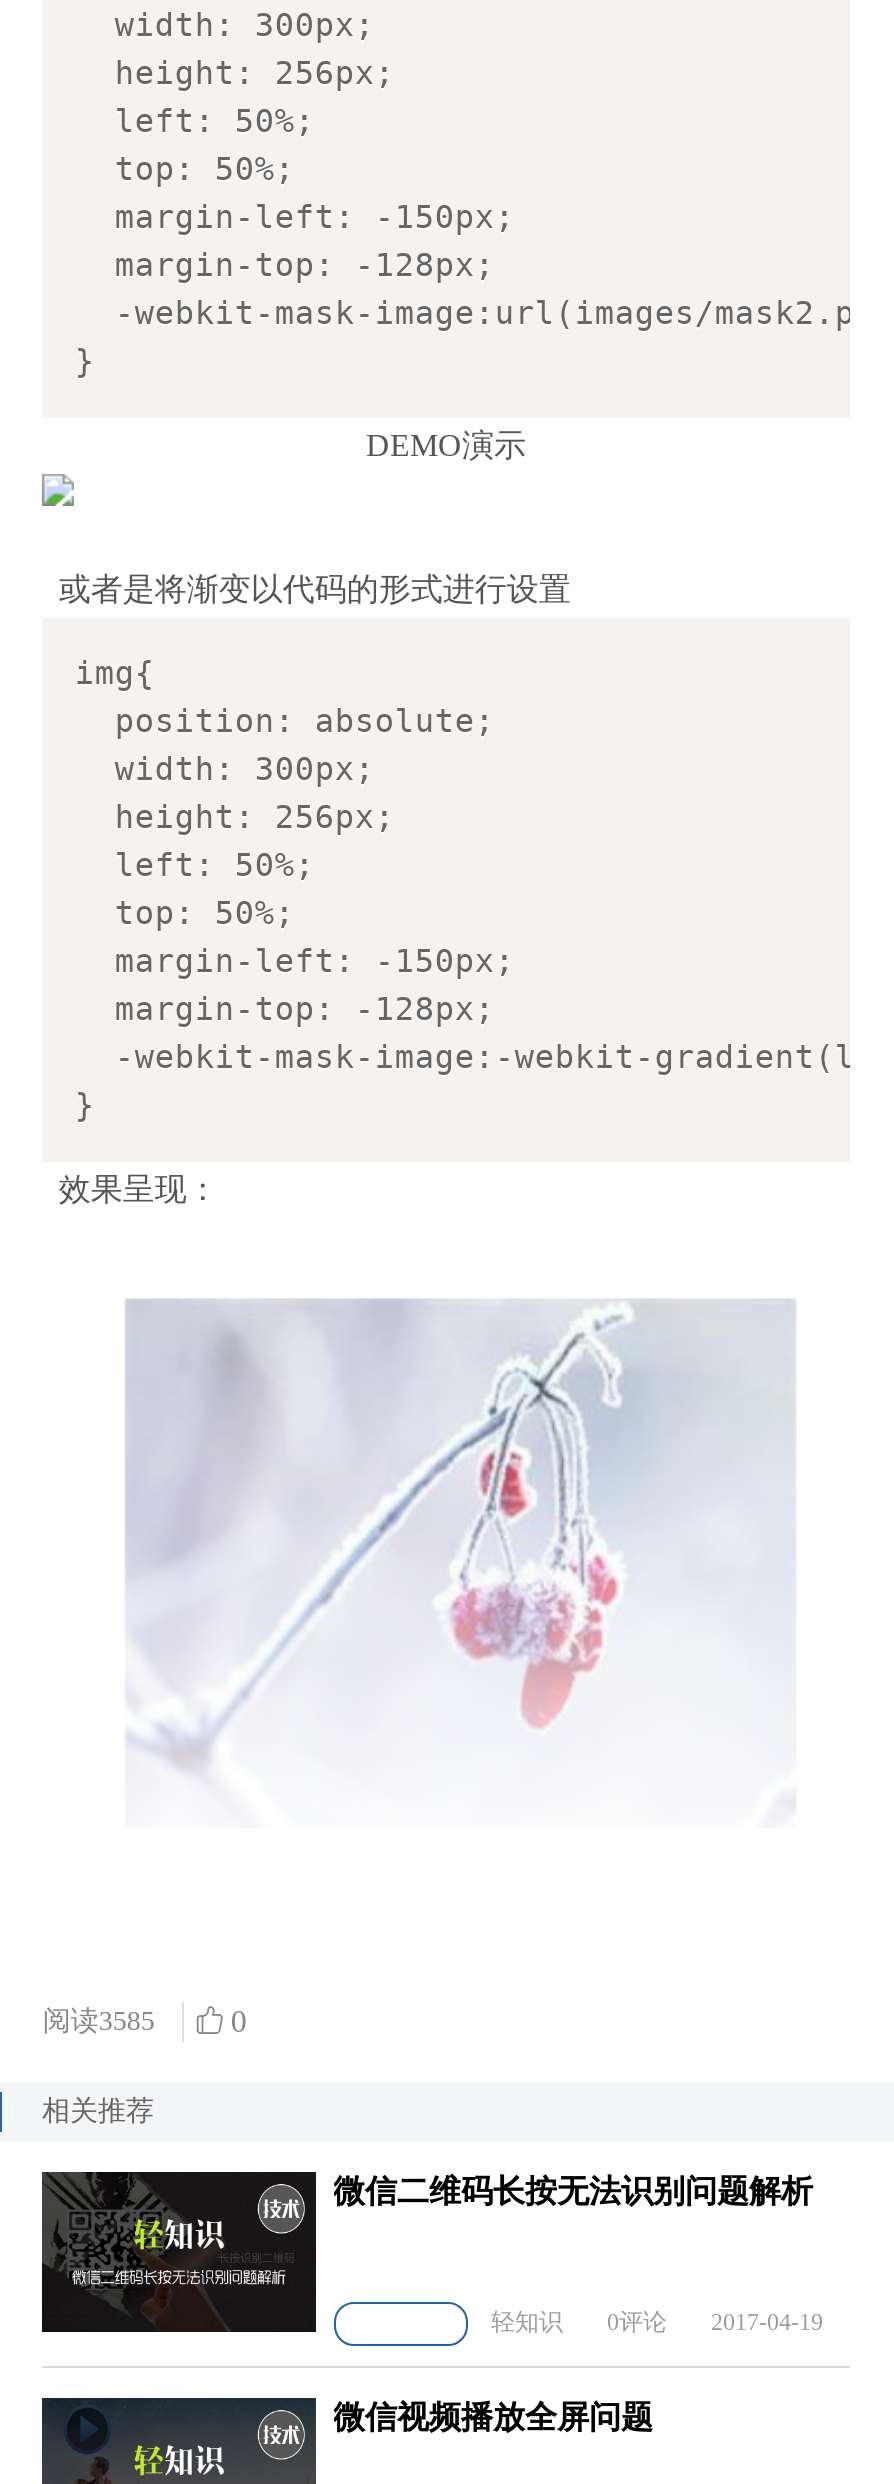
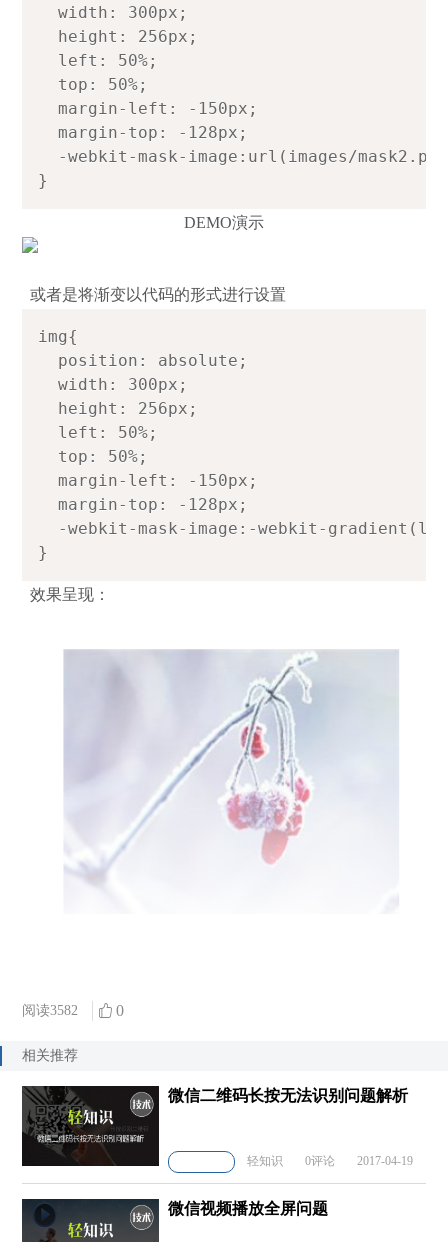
- 阅读3585
+ 阅读3582
